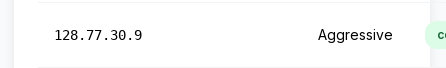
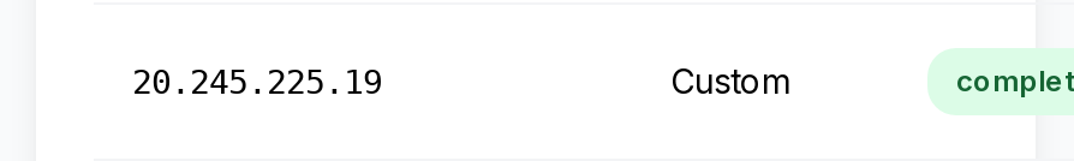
- 128.77.30.9
- Aggressive
+ 20.245.225.19
+ Custom
